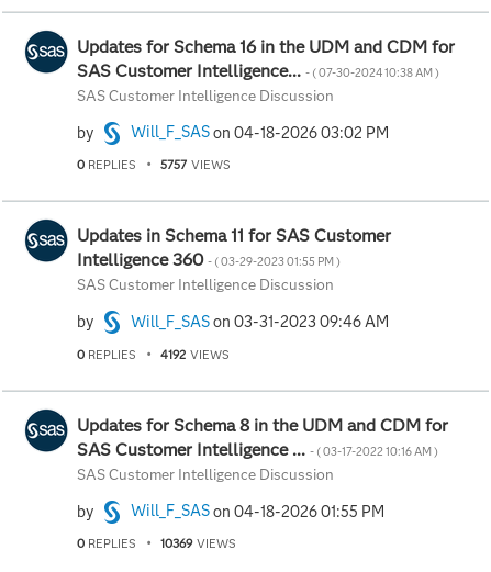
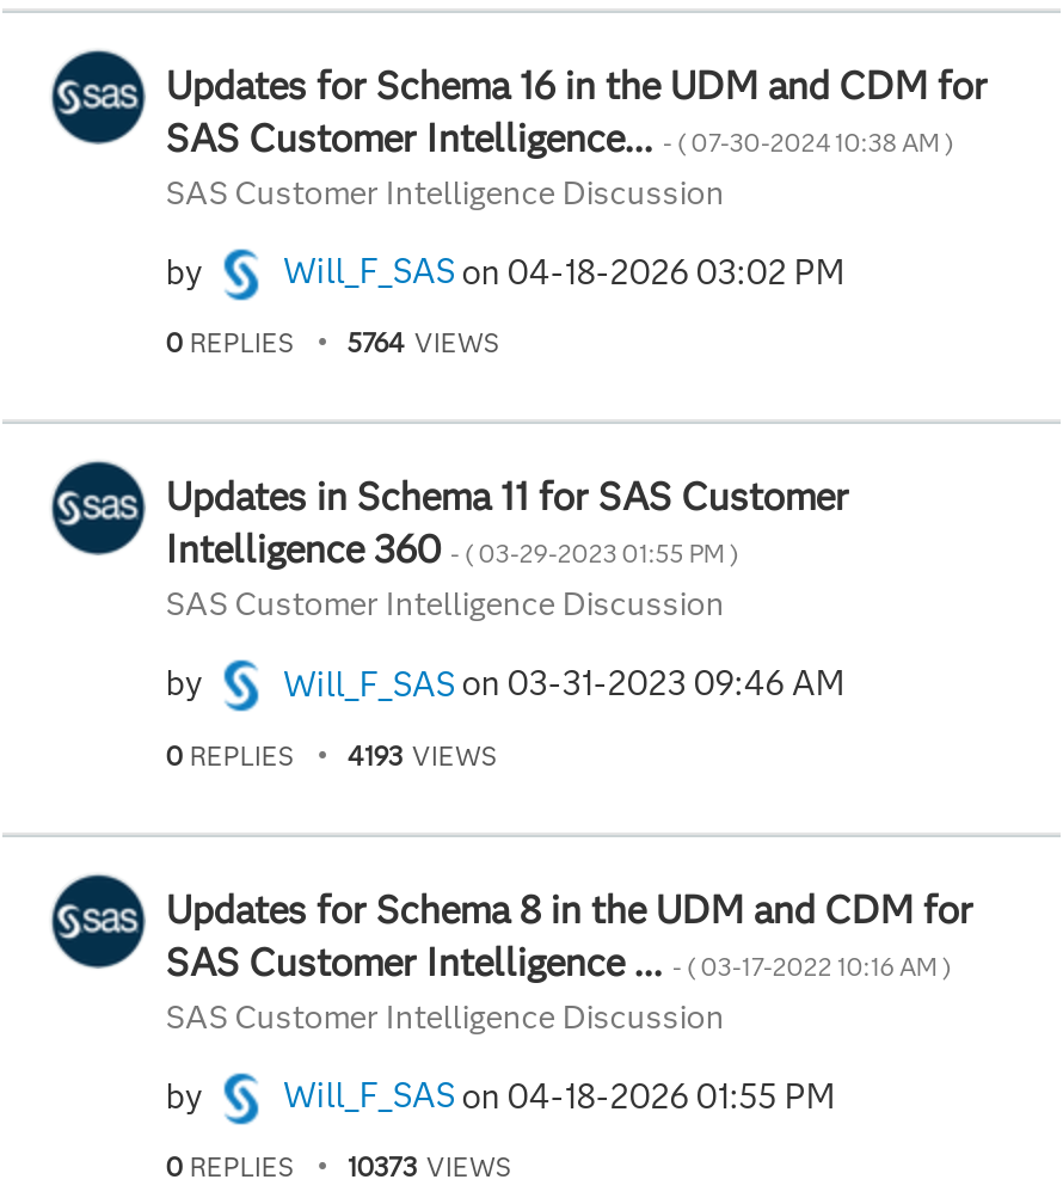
- 5757 VIEWS
+ 5764 VIEWS

- 4192 VIEWS
+ 4193 VIEWS

- 10369 VIEWS
+ 10373 VIEWS
